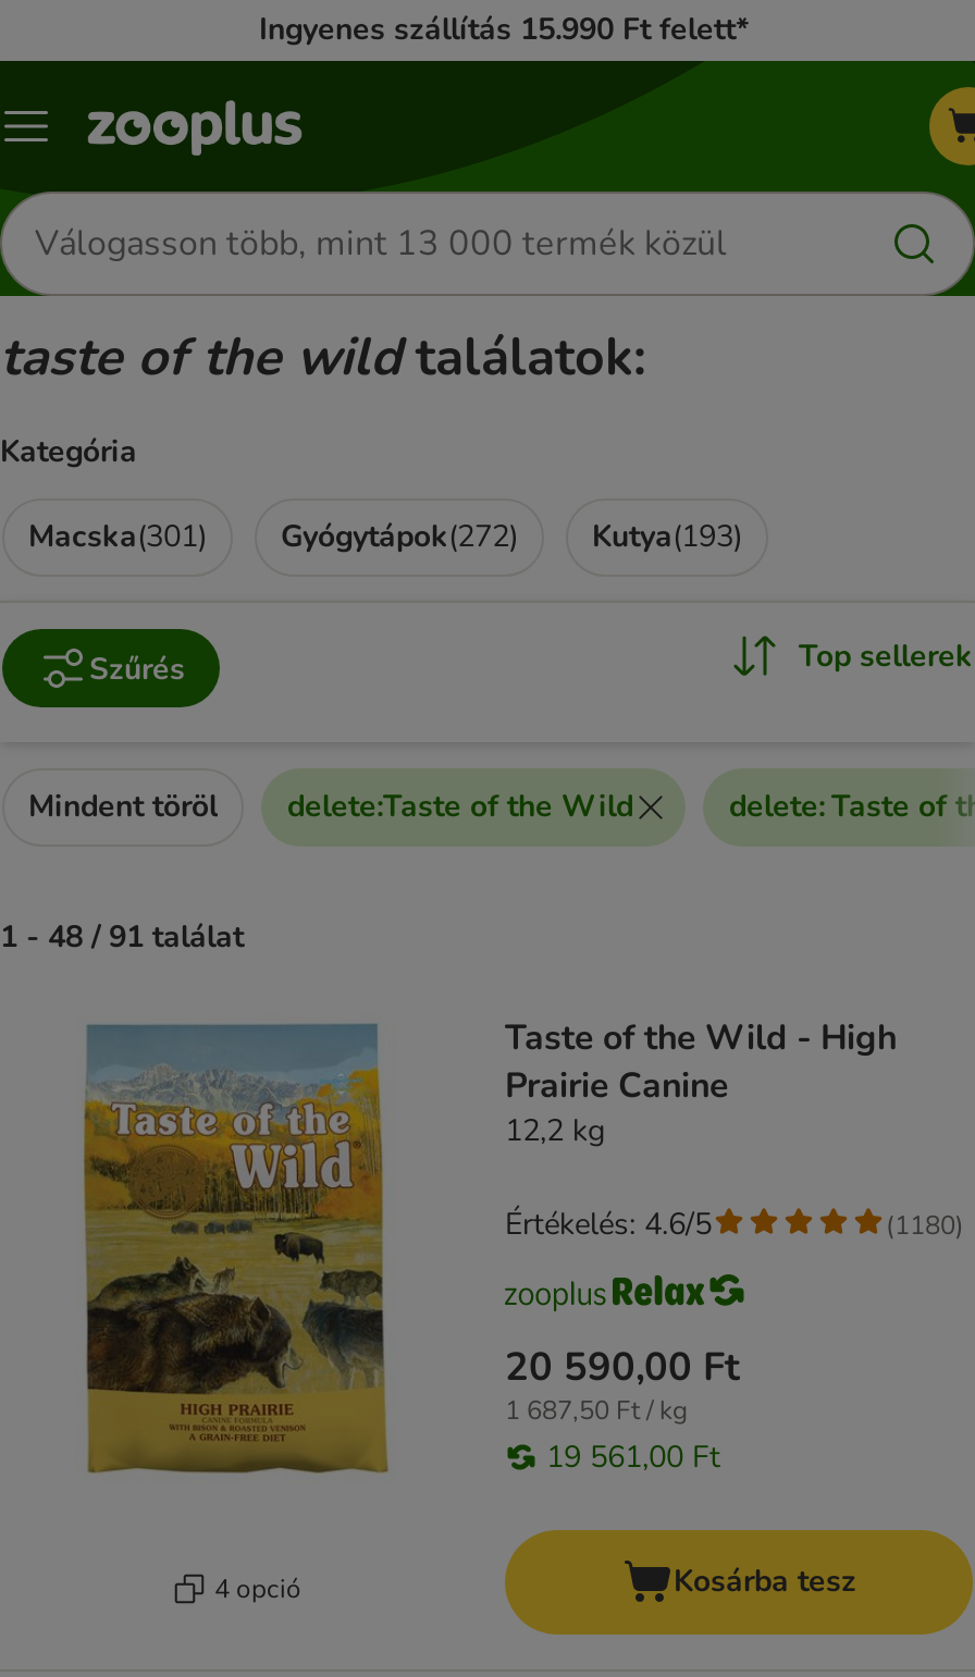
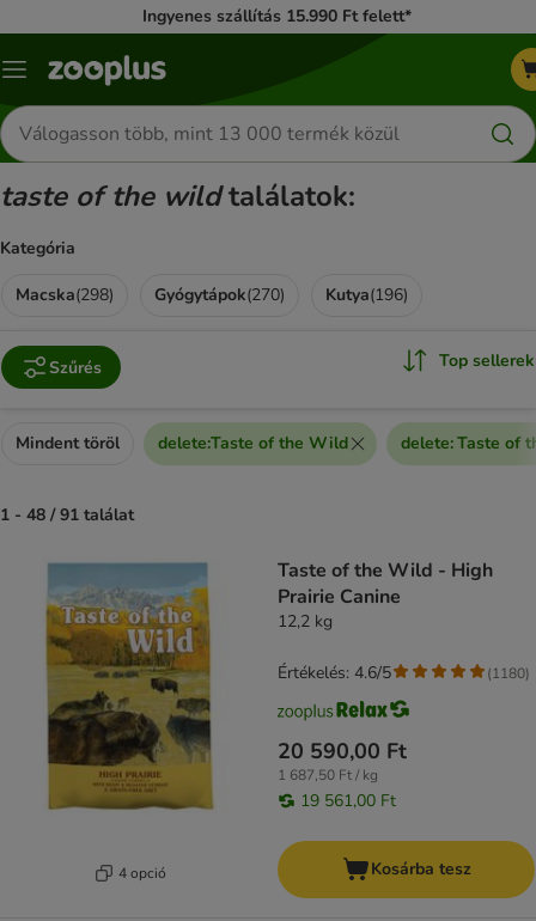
- Macska(301)
+ Macska(298)

- Gyógytápok(272)
+ Gyógytápok(270)

- Kutya(193)
+ Kutya(196)
